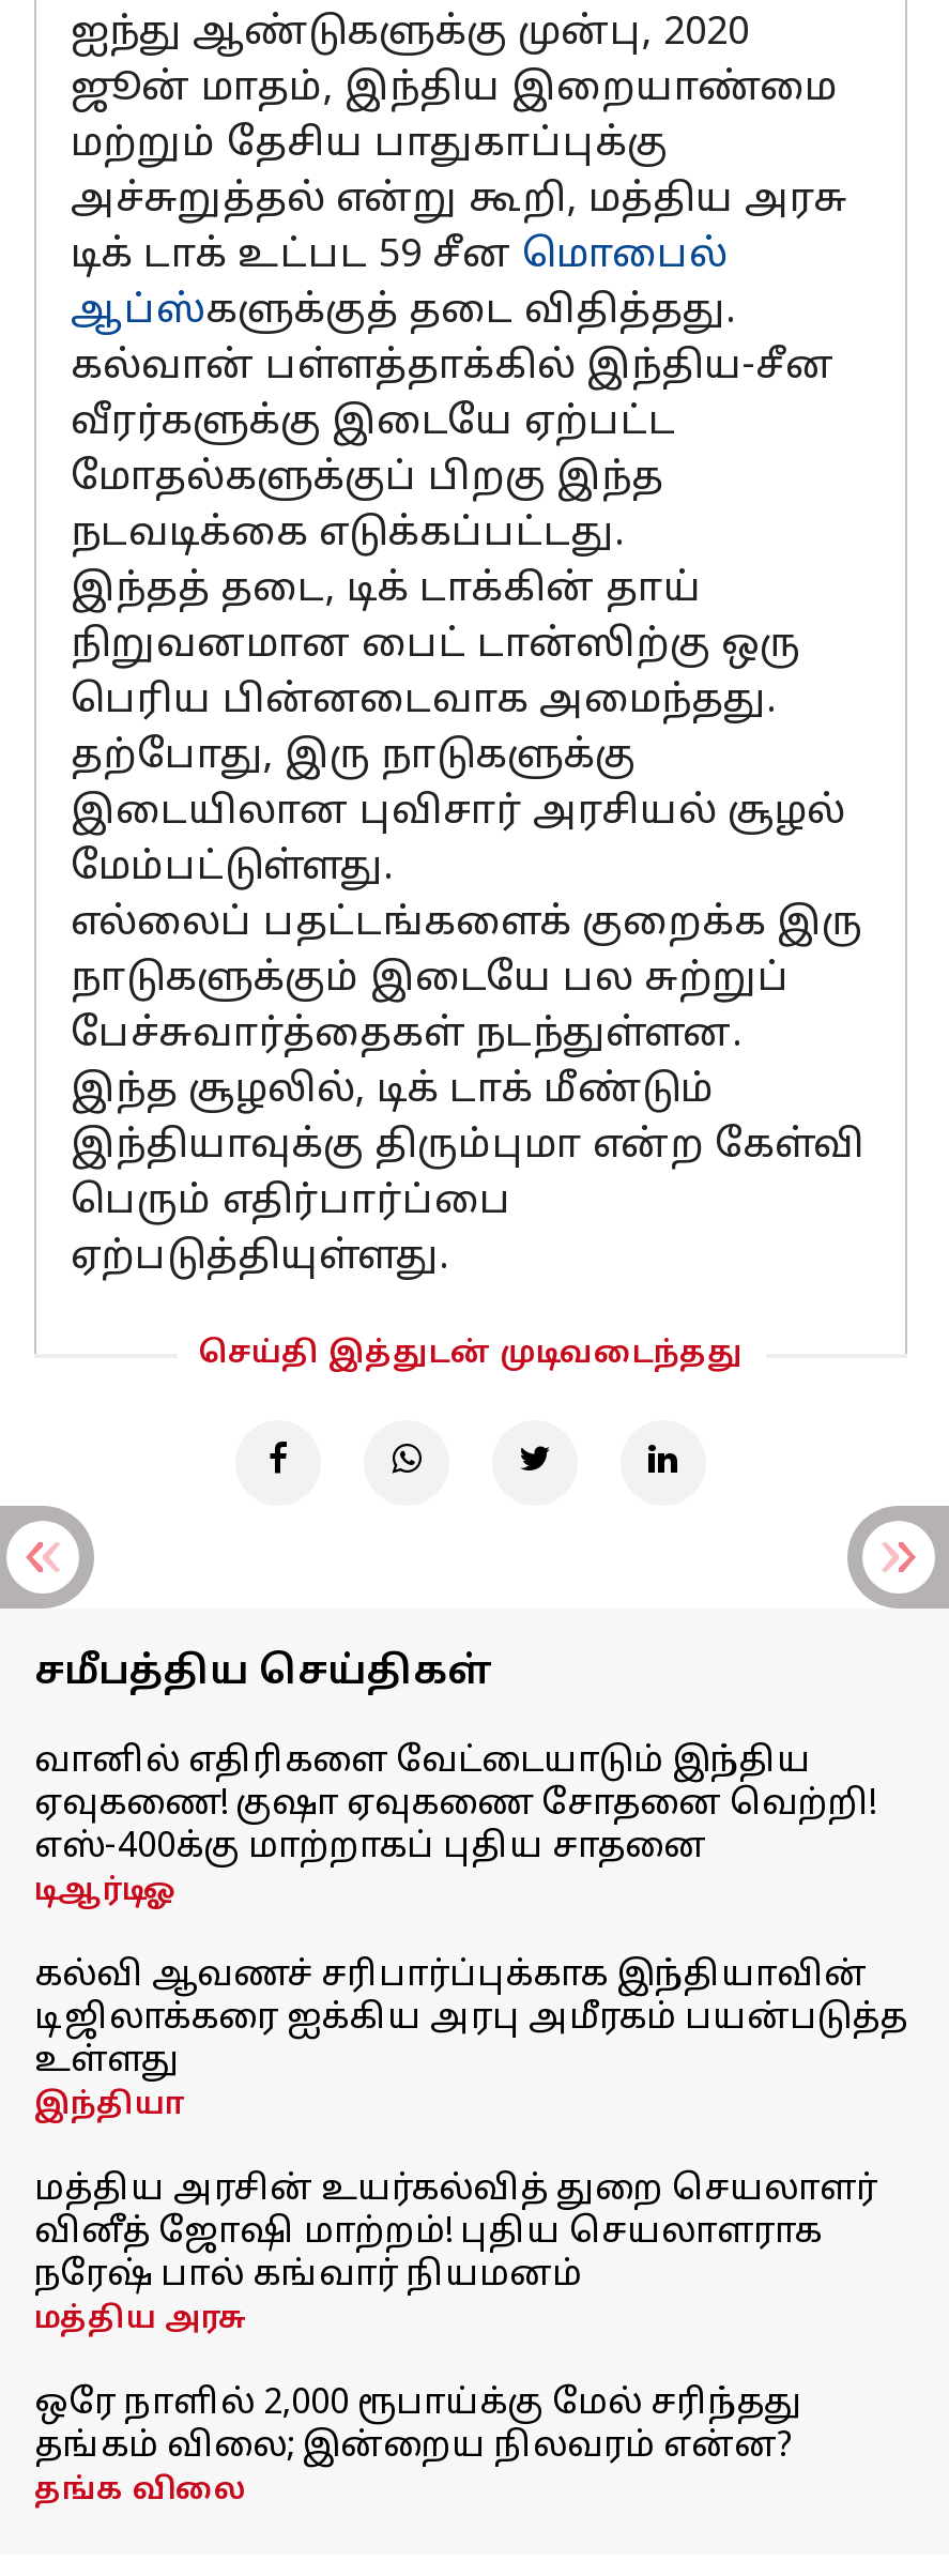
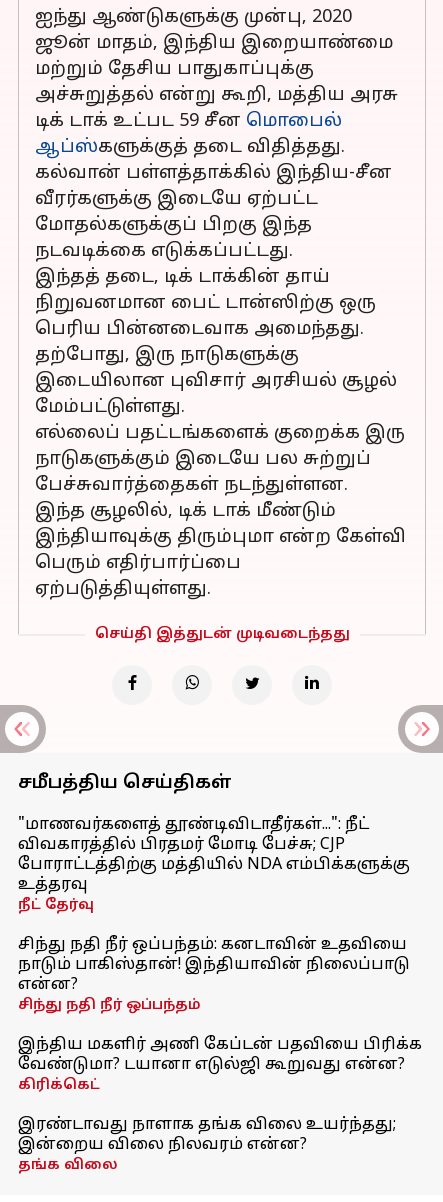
- வானில் எதிரிகளை வேட்டையாடும் இந்திய
- ஏவுகணை! குஷா ஏவுகணை சோதனை வெற்றி!
- எஸ்-400க்கு மாற்றாகப் புதிய சாதனை
- டிஆர்டிஓ
+ "மாணவர்களைத் தூண்டிவிடாதீர்கள்...": நீட்
+ விவகாரத்தில் பிரதமர் மோடி பேச்சு; CJP
+ போராட்டத்திற்கு மத்தியில் NDA எம்பிக்களுக்கு
+ உத்தரவு
+ நீட் தேர்வு

- கல்வி ஆவணச் சரிபார்ப்புக்காக இந்தியாவின்
- டிஜிலாக்கரை ஐக்கிய அரபு அமீரகம் பயன்படுத்த
- உள்ளது
- இந்தியா
+ சிந்து நதி நீர் ஒப்பந்தம்: கனடாவின் உதவியை
+ நாடும் பாகிஸ்தான்! இந்தியாவின் நிலைப்பாடு
+ என்ன?
+ சிந்து நதி நீர் ஒப்பந்தம்

- மத்திய அரசின் உயர்கல்வித் துறை செயலாளர்
- வினீத் ஜோஷி மாற்றம்! புதிய செயலாளராக
- நரேஷ் பால் கங்வார் நியமனம்
- மத்திய அரசு
+ இந்திய மகளிர் அணி கேப்டன் பதவியை பிரிக்க
+ வேண்டுமா? டயானா எடுல்ஜி கூறுவது என்ன?
+ கிரிக்கெட்

- ஒரே நாளில் 2,000 ரூபாய்க்கு மேல் சரிந்தது
- தங்கம் விலை; இன்றைய நிலவரம் என்ன?
+ இரண்டாவது நாளாக தங்க விலை உயர்ந்தது;
+ இன்றைய விலை நிலவரம் என்ன?
